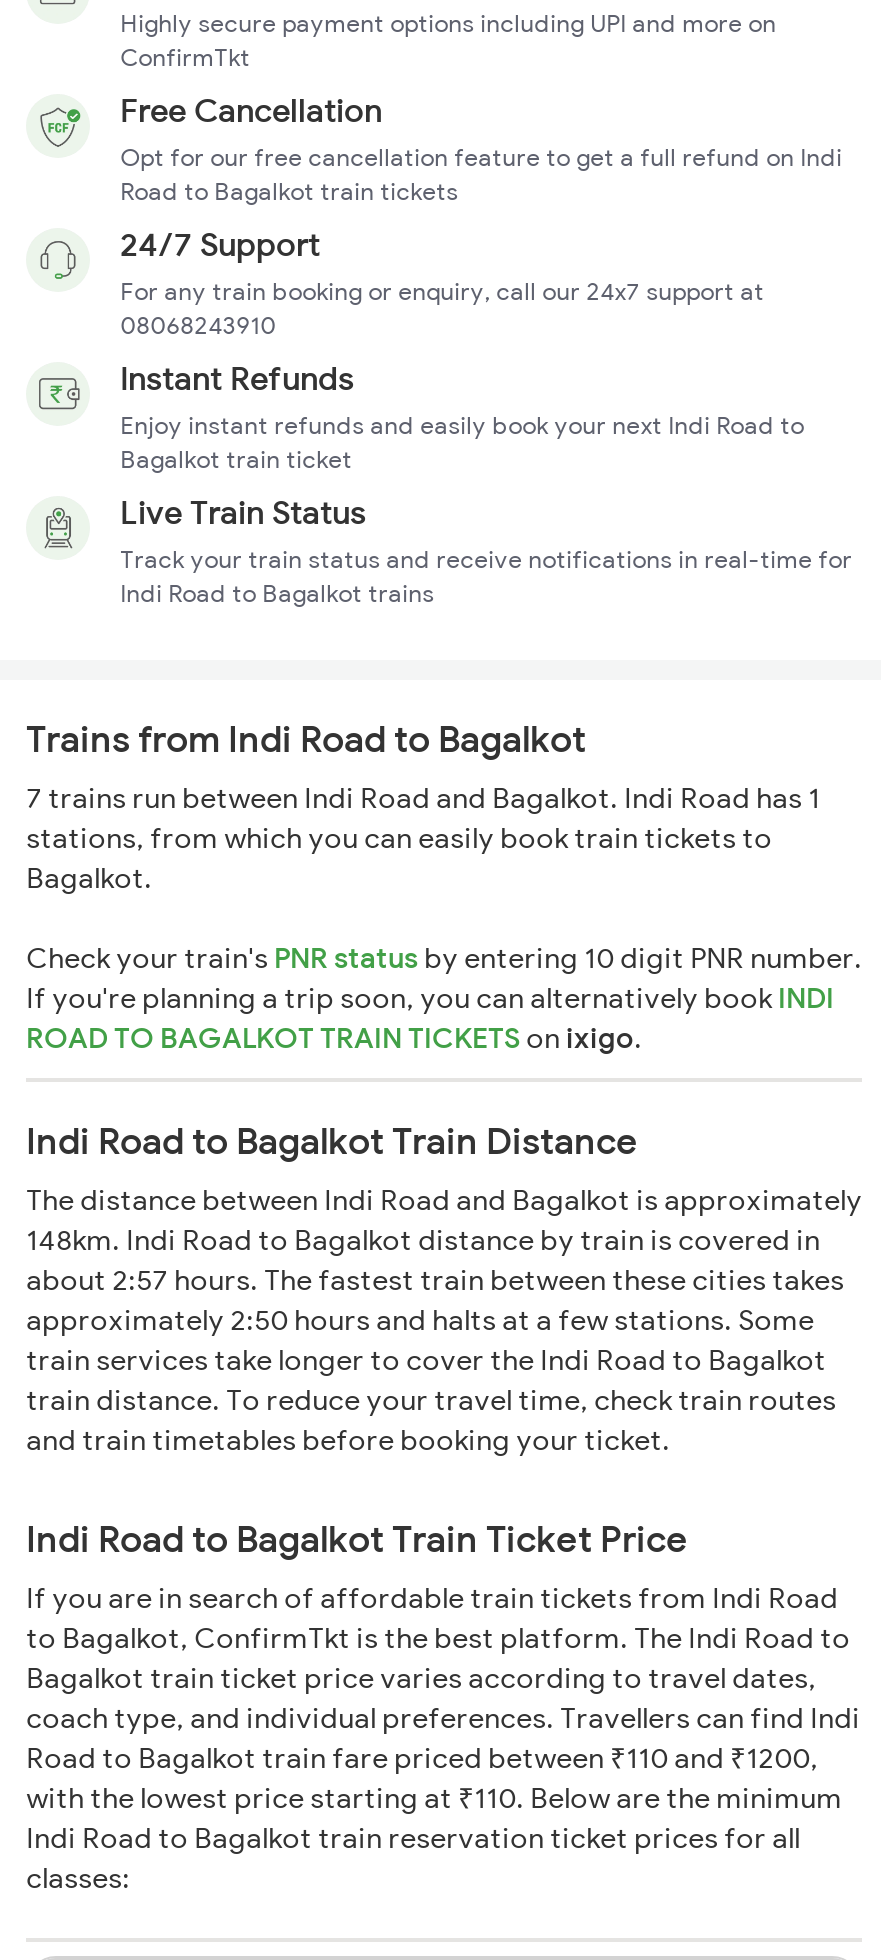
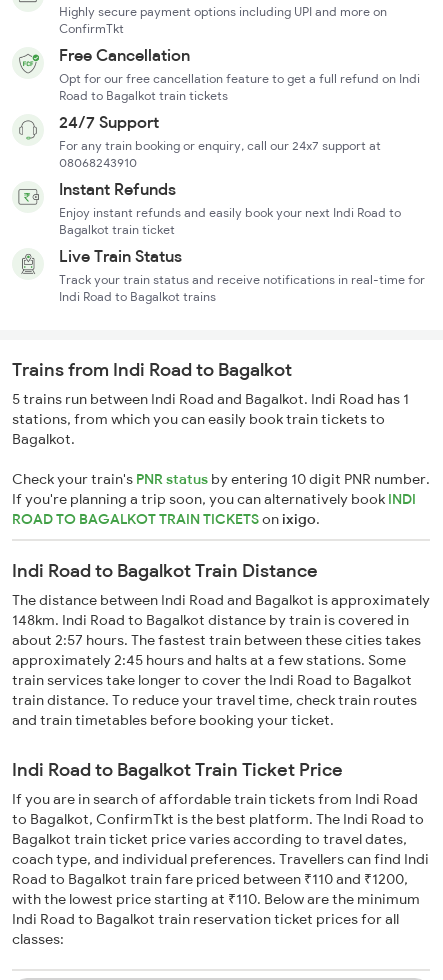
- 7 trains run between Indi Road and Bagalkot. Indi Road has 1
+ 5 trains run between Indi Road and Bagalkot. Indi Road has 1

- approximately 2:50 hours and halts at a few stations. Some
+ approximately 2:45 hours and halts at a few stations. Some
